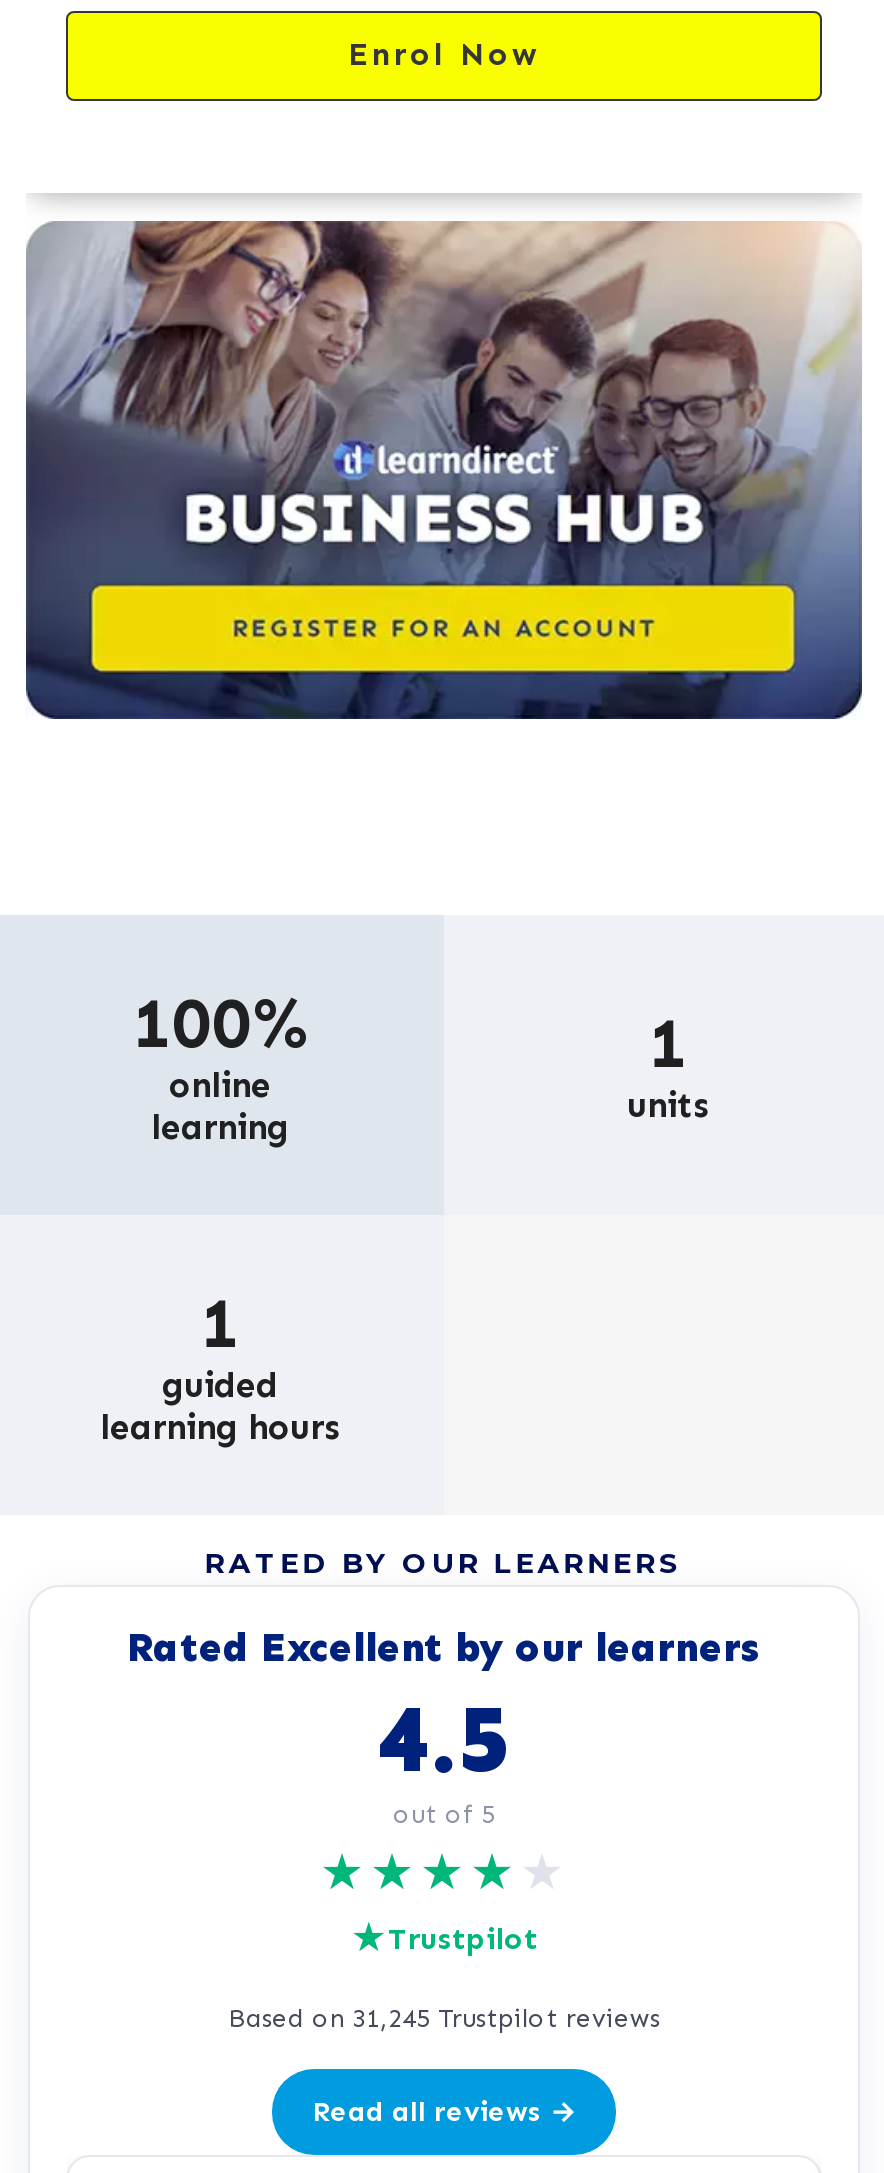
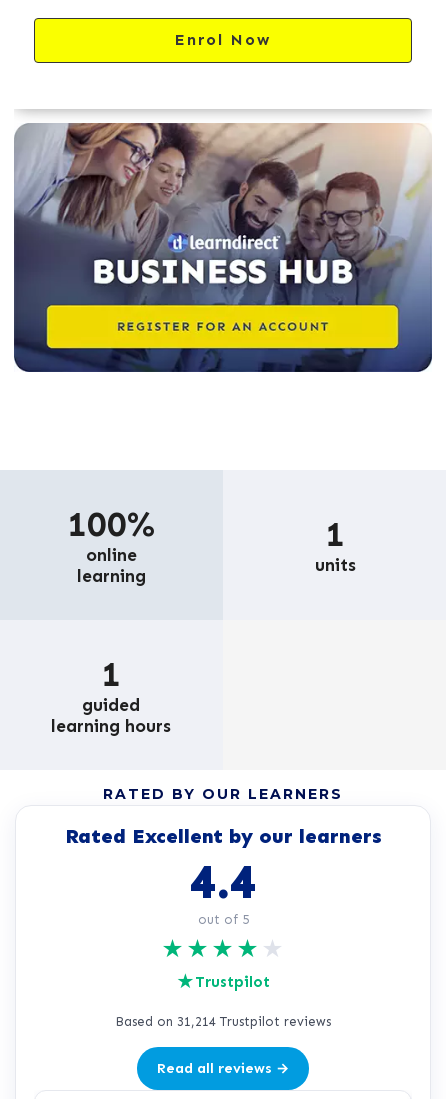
- 4.5
+ 4.4

- Based on 31,245 Trustpilot reviews
+ Based on 31,214 Trustpilot reviews
